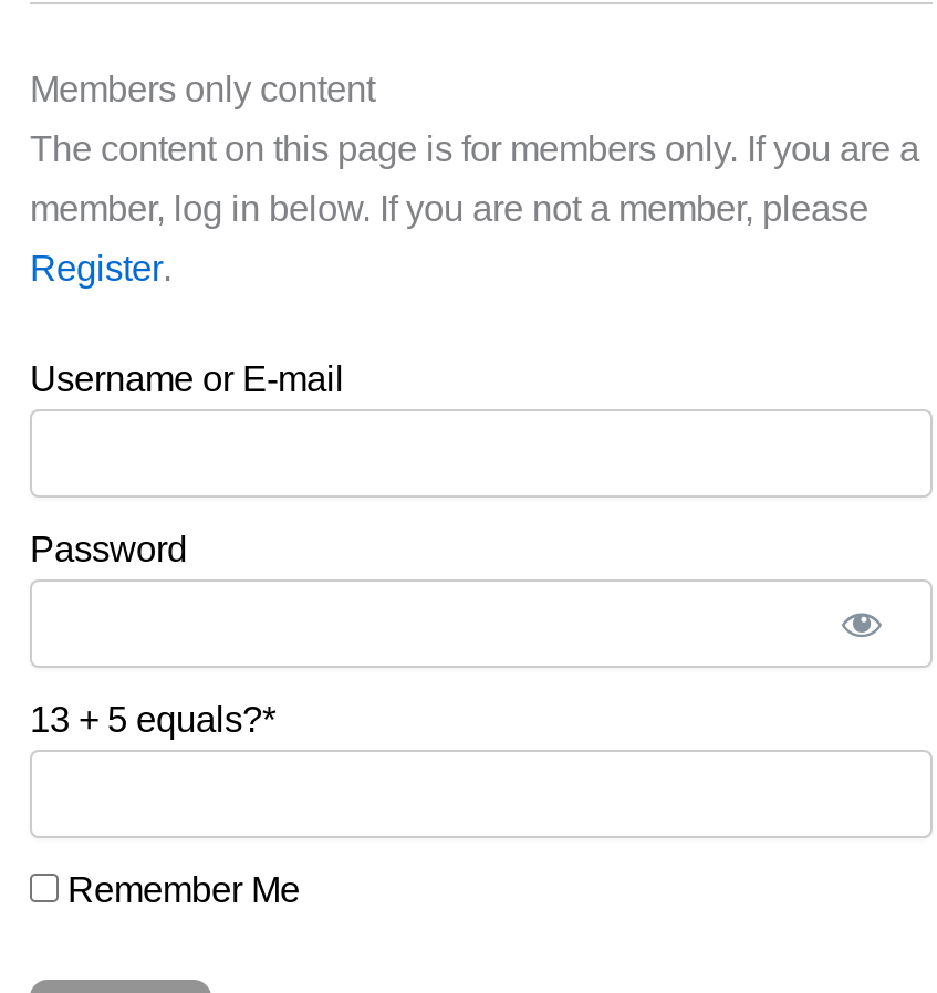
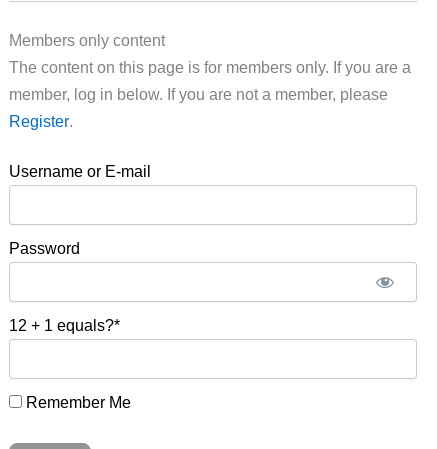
- 13 + 5 equals?*
+ 12 + 1 equals?*
